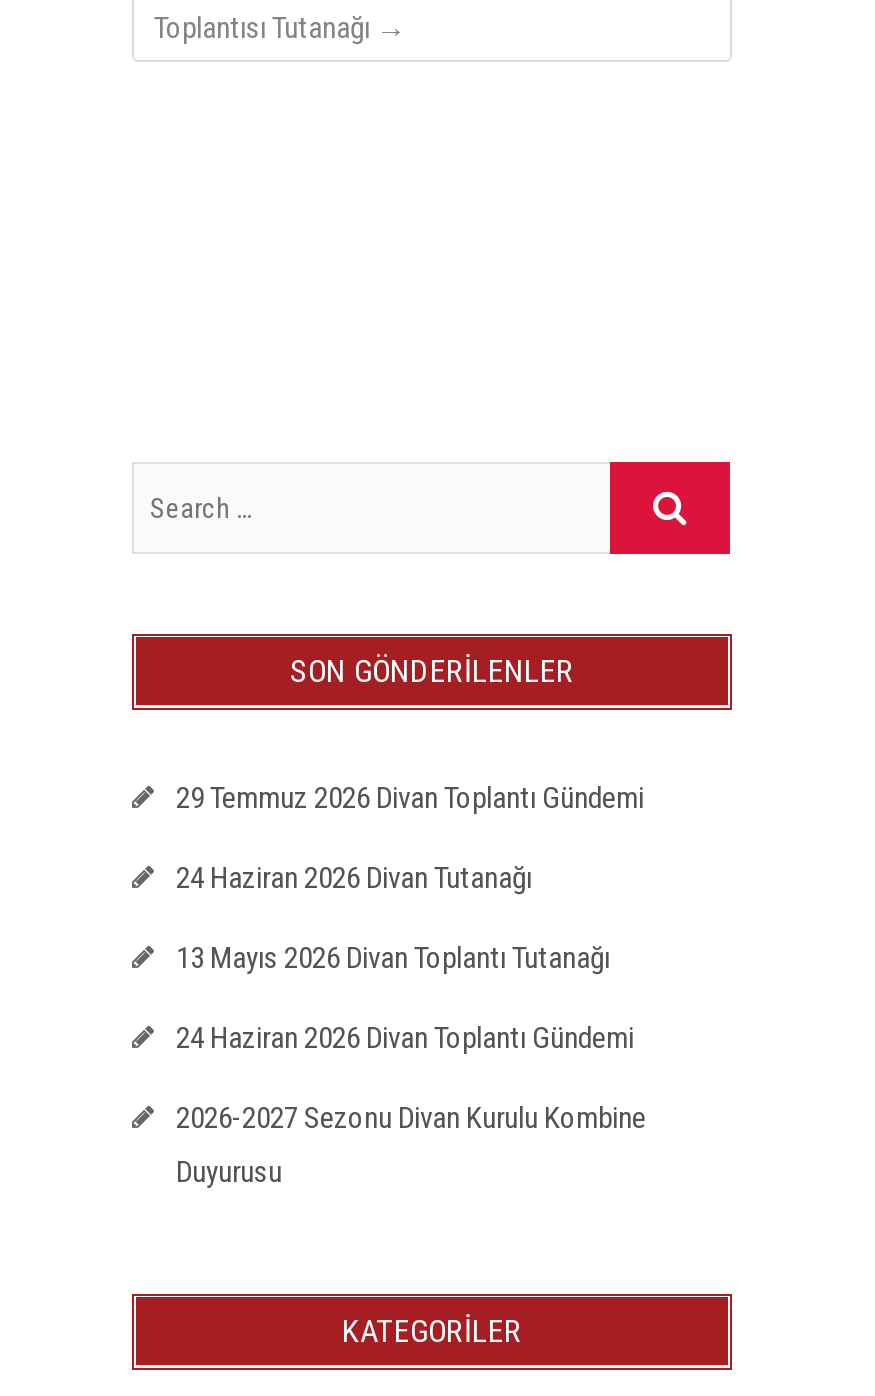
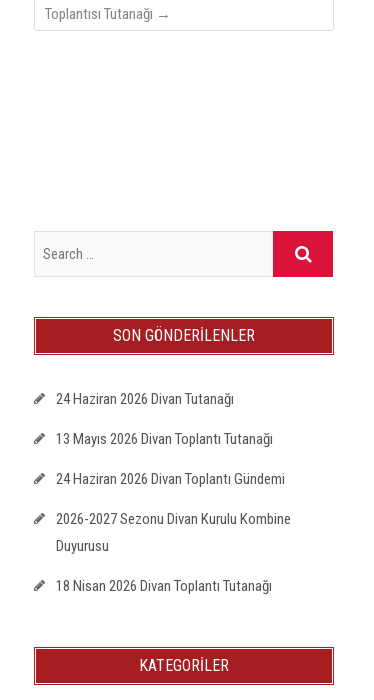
- 29 Temmuz 2026 Divan Toplantı Gündemi

moved up: 24 Haziran 2026 Divan Tutanağı | 13 Mayıs 2026 Divan Toplantı Tutanağı | 24 Haziran 2026 Divan Toplantı Gündemi | 2026-2027 Sezonu Divan Kurulu Kombine | Duyurusu

+ 18 Nisan 2026 Divan Toplantı Tutanağı
